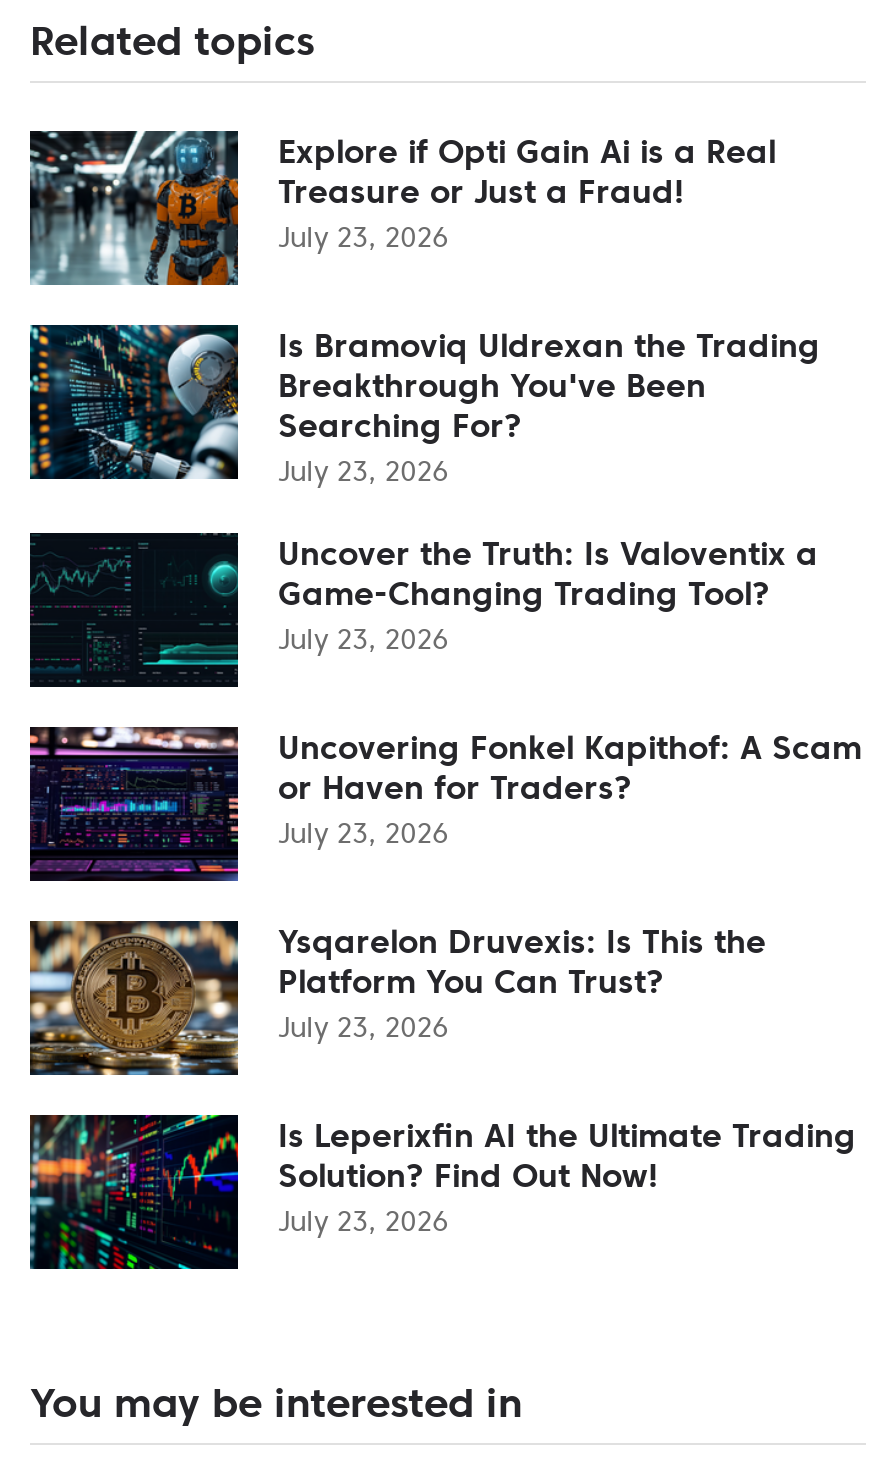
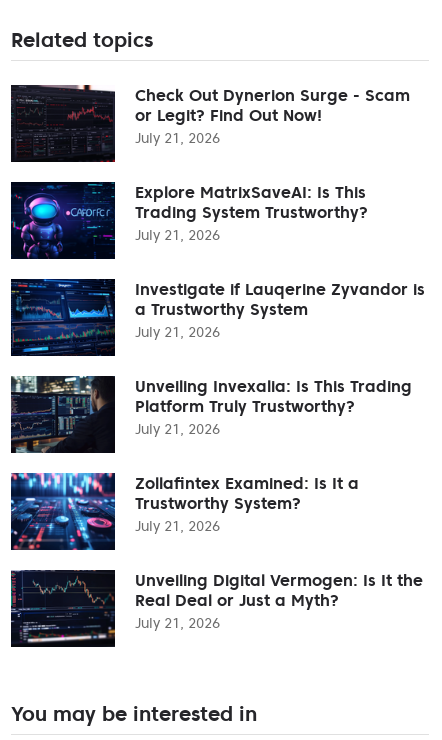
- [image]
- Explore if Opti Gain Ai is a Real
- Treasure or Just a Fraud!
- July 23, 2026
+ [image]
+ Check Out Dynerion Surge - Scam
+ or Legit? Find Out Now!
+ July 21, 2026

- [image]
- Is Bramoviq Uldrexan the Trading
- Breakthrough You've Been
- Searching For?
- July 23, 2026
+ [image]
+ Explore MatrixSaveAI: Is This
+ Trading System Trustworthy?
+ July 21, 2026

- [image]
- Uncover the Truth: Is Valoventix a
- Game-Changing Trading Tool?
- July 23, 2026
+ [image]
+ Investigate if Lauqerine Zyvandor is
+ a Trustworthy System
+ July 21, 2026

- [image]
- Uncovering Fonkel Kapithof: A Scam
- or Haven for Traders?
- July 23, 2026
+ [image]
+ Unveiling Invexalia: Is This Trading
+ Platform Truly Trustworthy?
+ July 21, 2026

- [image]
- Ysqarelon Druvexis: Is This the
- Platform You Can Trust?
- July 23, 2026
+ [image]
+ Zollafintex Examined: Is It a
+ Trustworthy System?
+ July 21, 2026

- [image]
- Is Leperixfin AI the Ultimate Trading
- Solution? Find Out Now!
- July 23, 2026
+ [image]
+ Unveiling Digital Vermogen: Is It the
+ Real Deal or Just a Myth?
+ July 21, 2026
